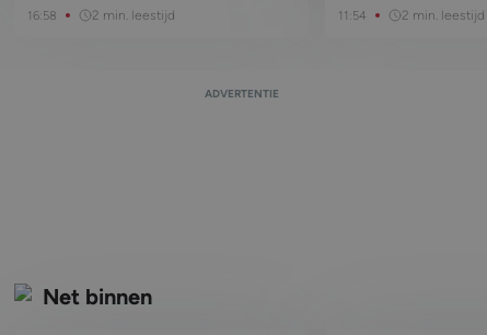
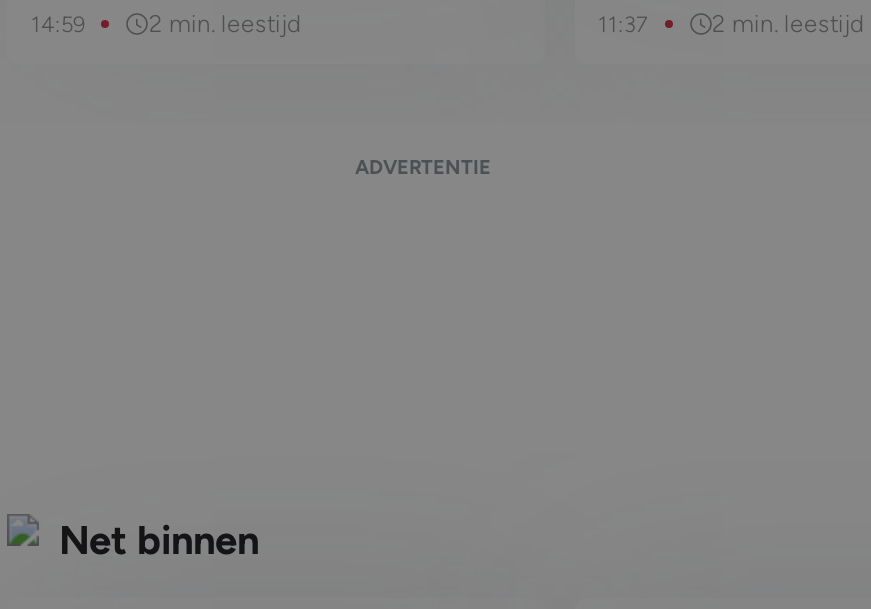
- 16:58
+ 14:59

- 11:54
+ 11:37
